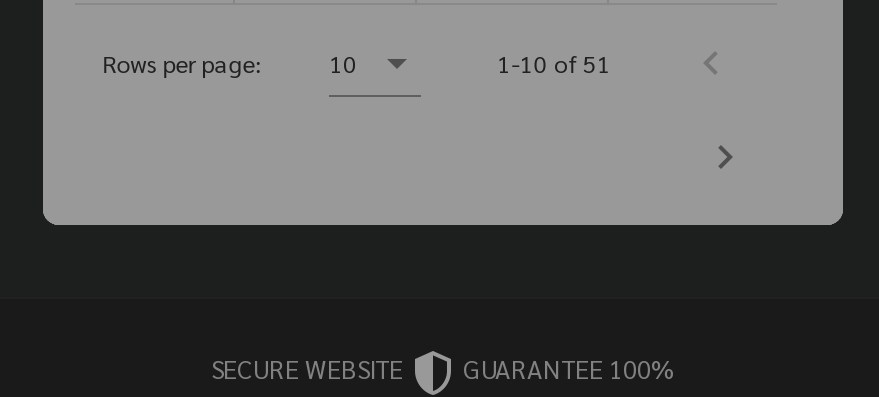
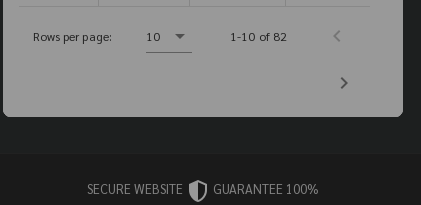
- 1-10 of 51
+ 1-10 of 82
